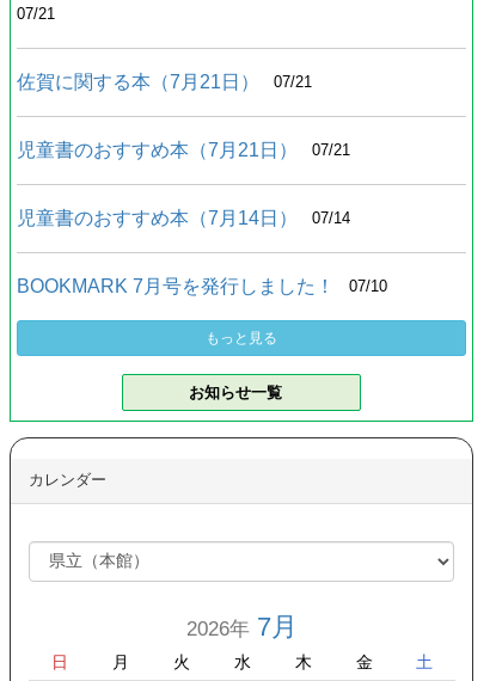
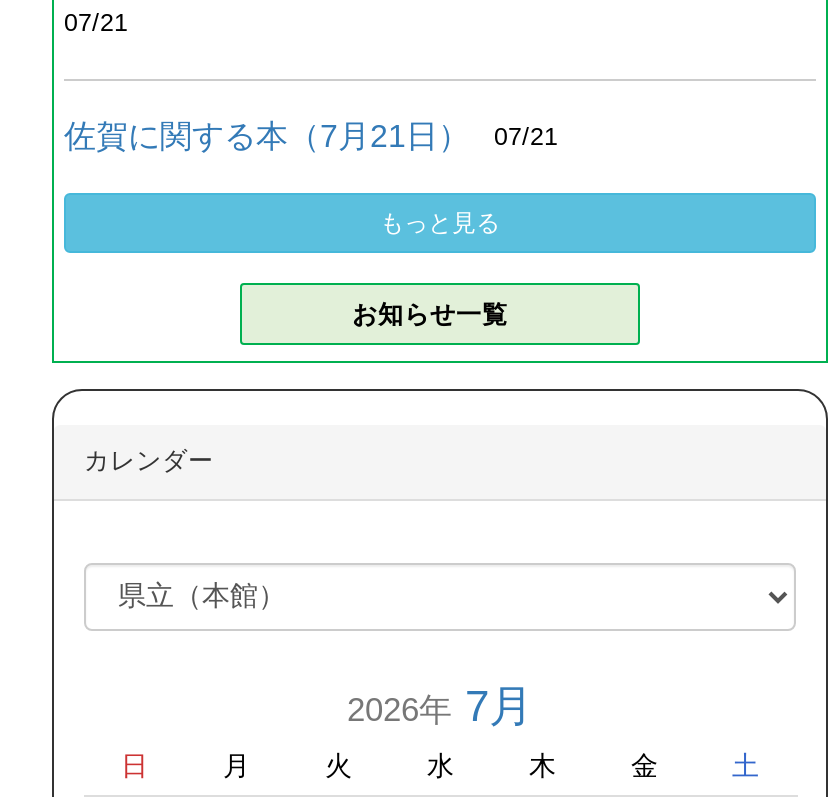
- 児童書のおすすめ本（7月21日）
- 07/21
- 児童書のおすすめ本（7月14日）
- 07/14
- BOOKMARK 7月号を発行しました！
- 07/10
